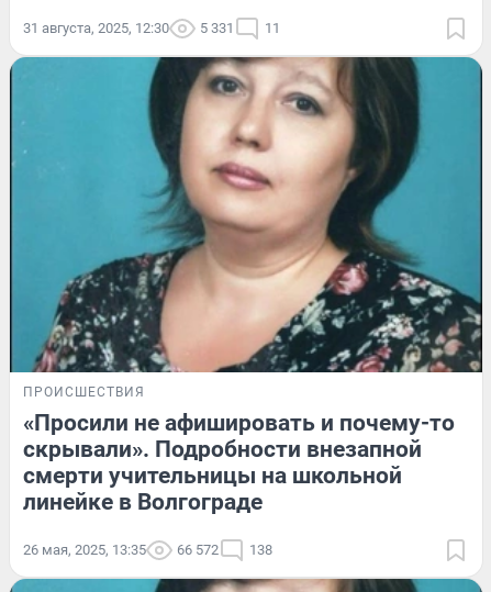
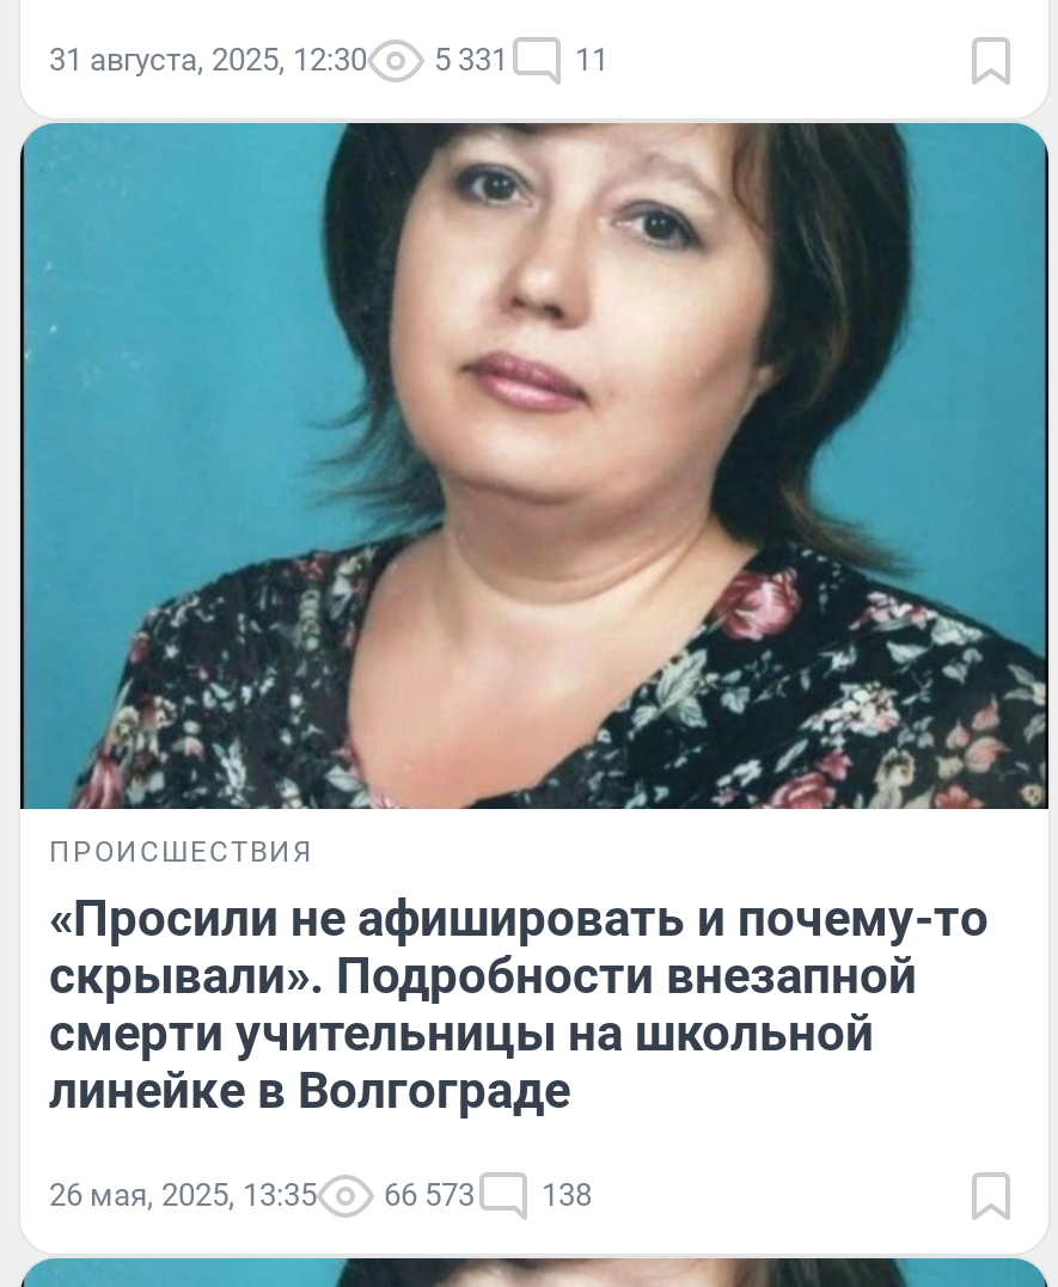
- 26 мая, 2025, 13:35 66 572 138
+ 26 мая, 2025, 13:35 66 573 138
